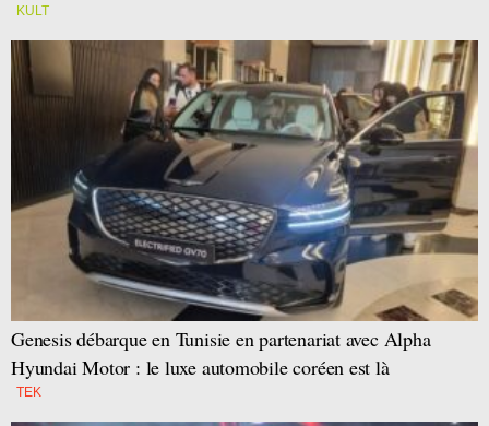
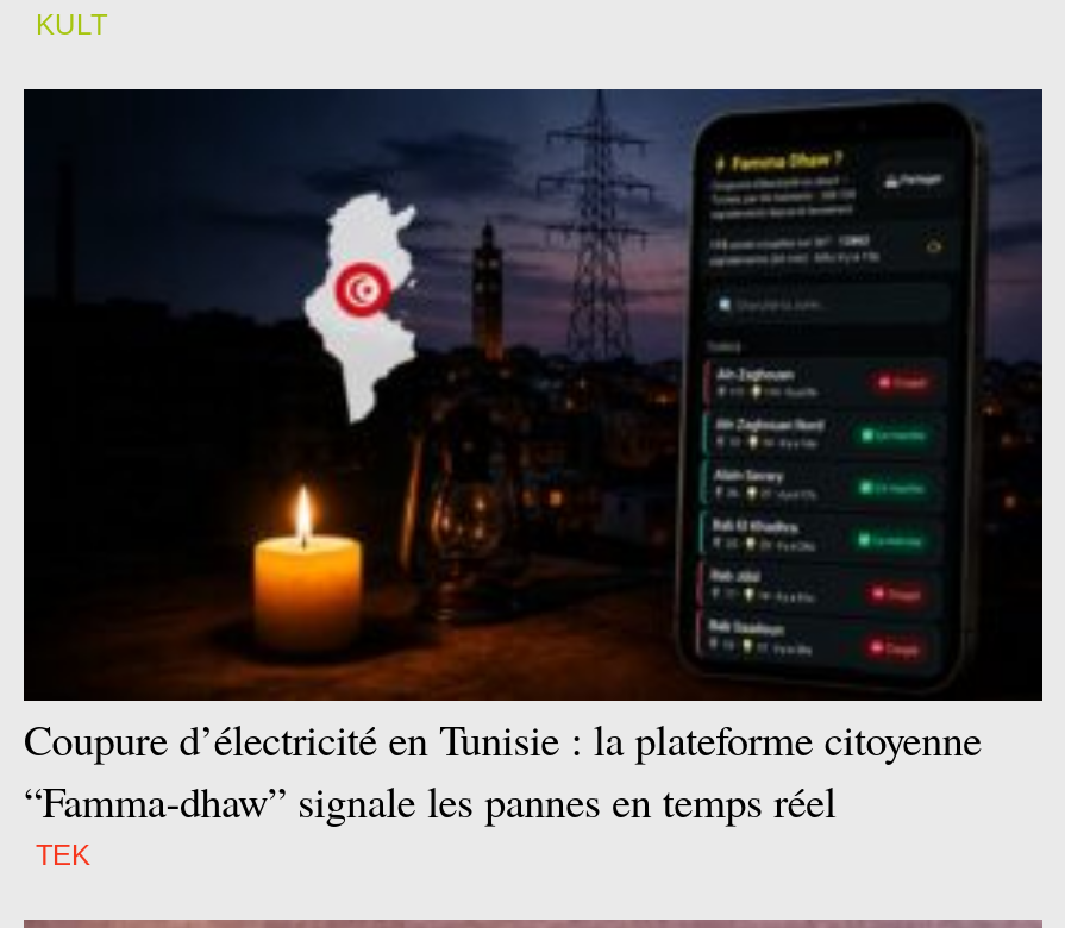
- [image]
- Genesis débarque en Tunisie en partenariat avec Alpha
- Hyundai Motor : le luxe automobile coréen est là
+ [image]
+ Coupure d’électricité en Tunisie : la plateforme citoyenne
+ “Famma-dhaw” signale les pannes en temps réel
